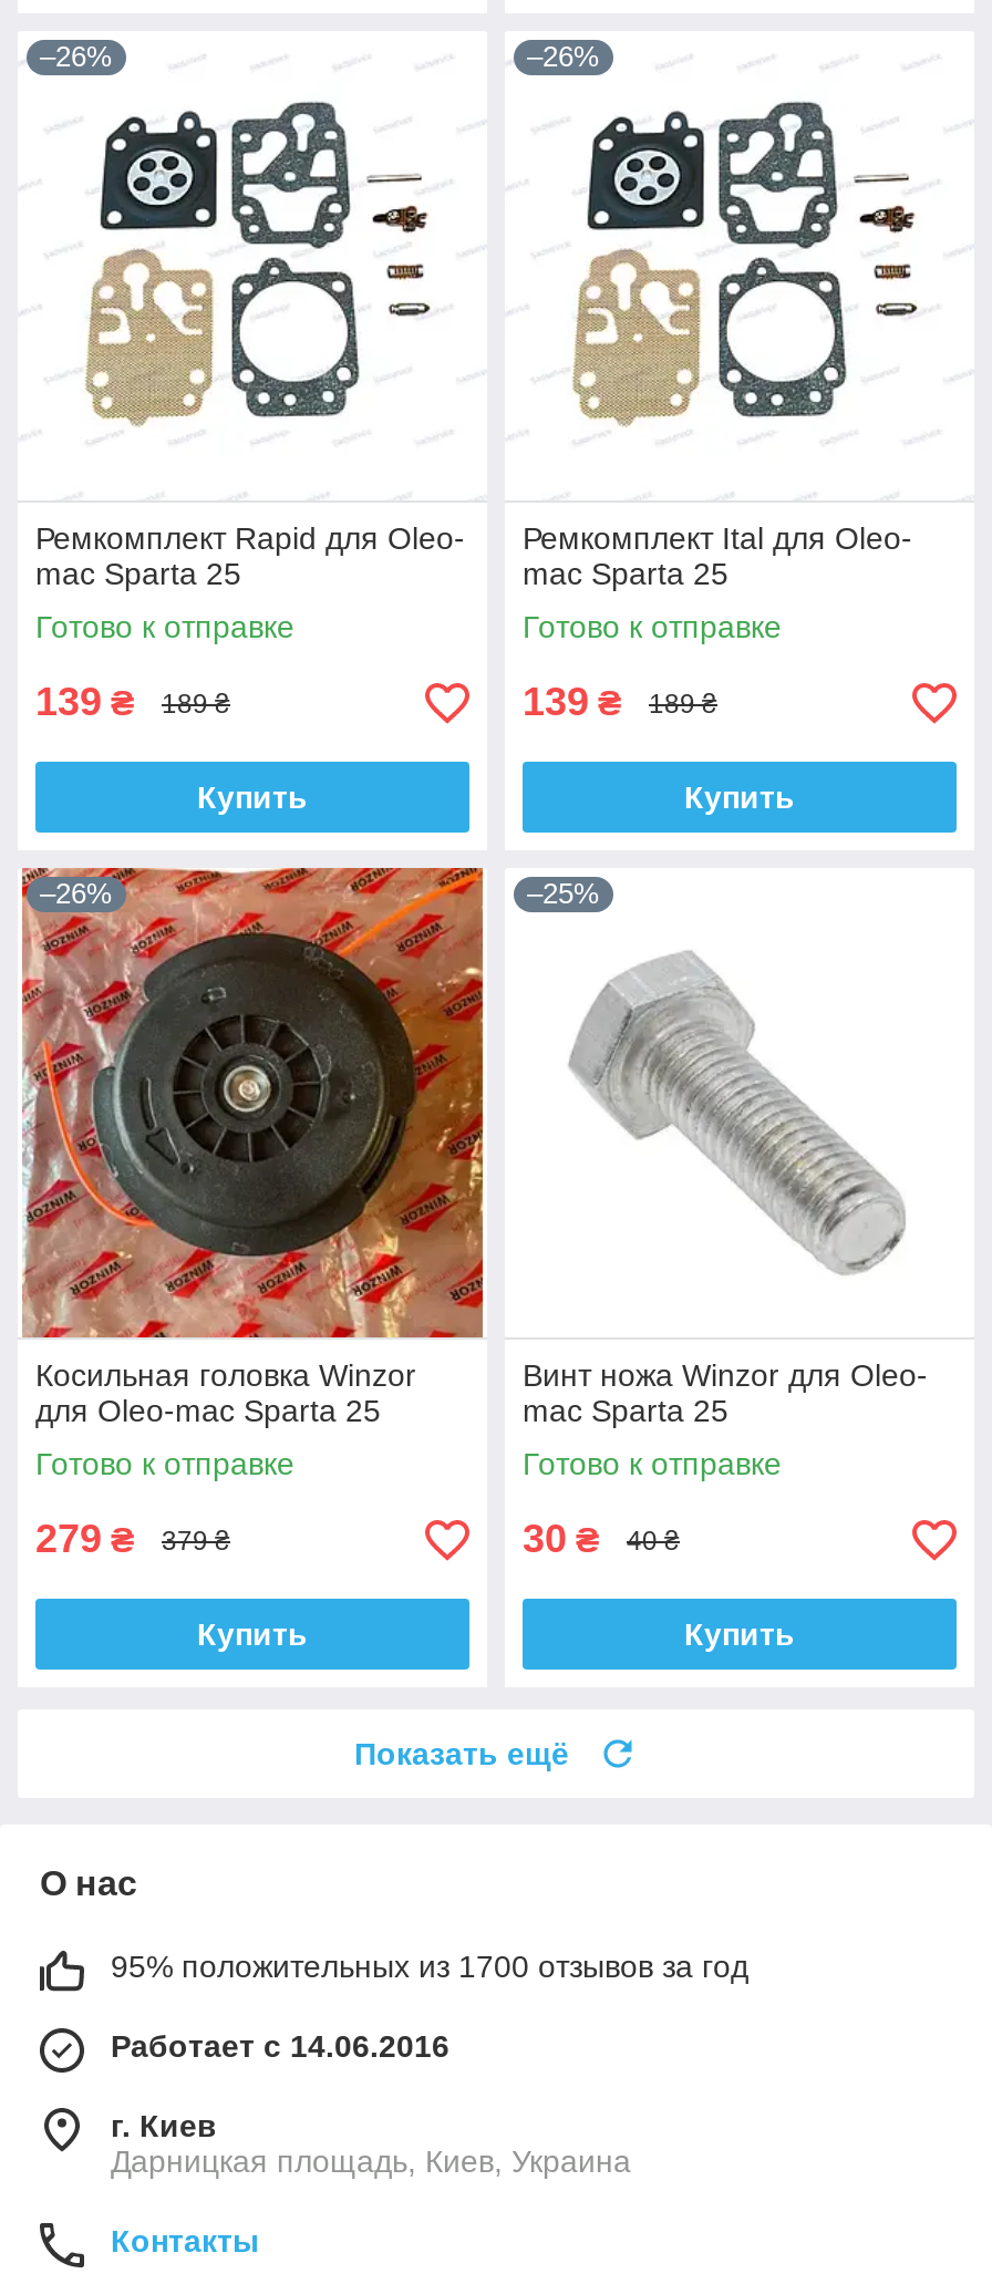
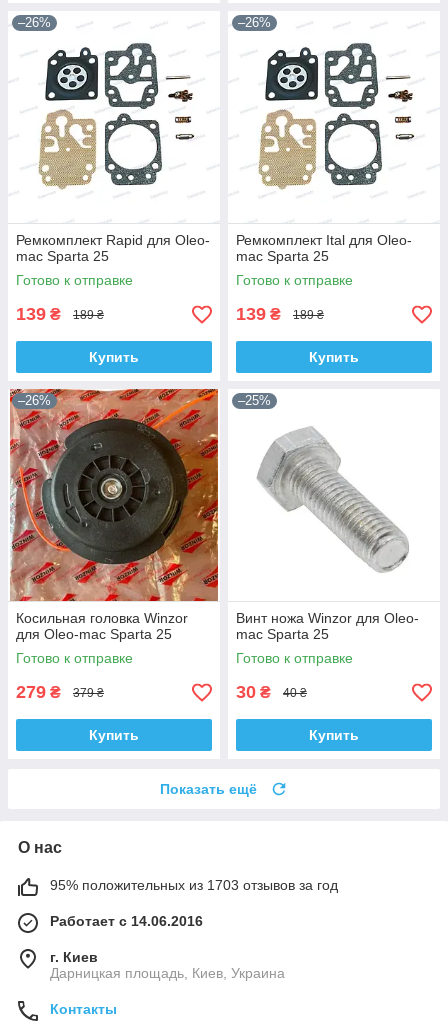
- 95% положительных из 1700 отзывов за год
+ 95% положительных из 1703 отзывов за год
